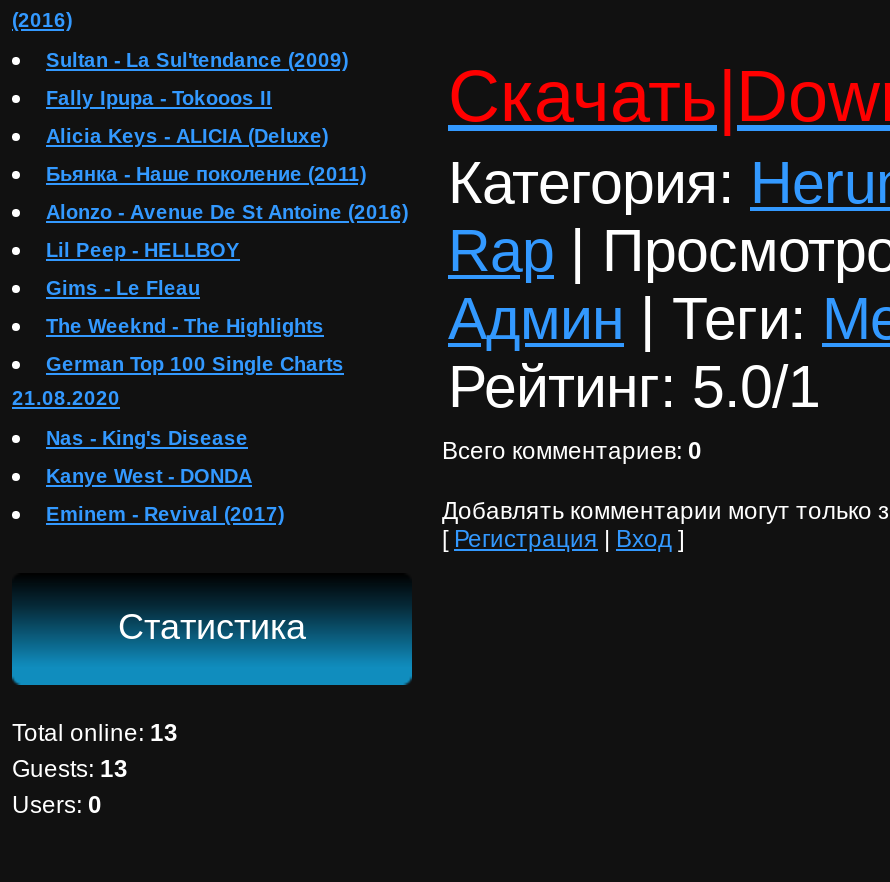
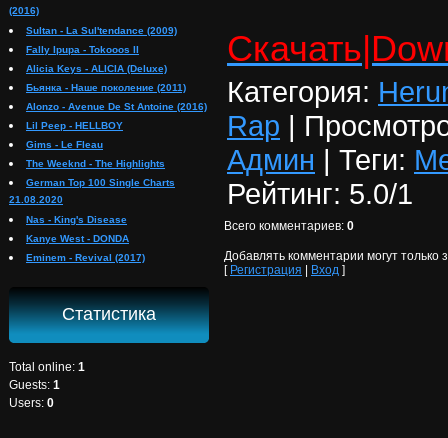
- Total online: 13
+ Total online: 1

- Guests: 13
+ Guests: 1
